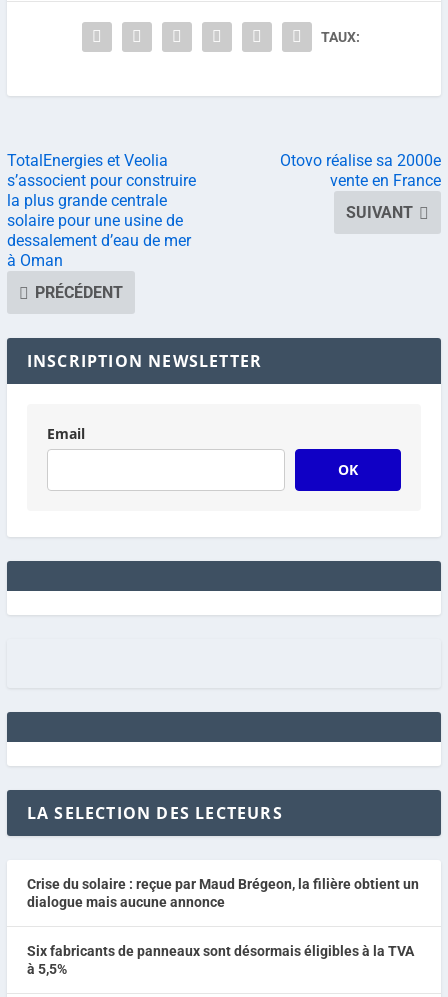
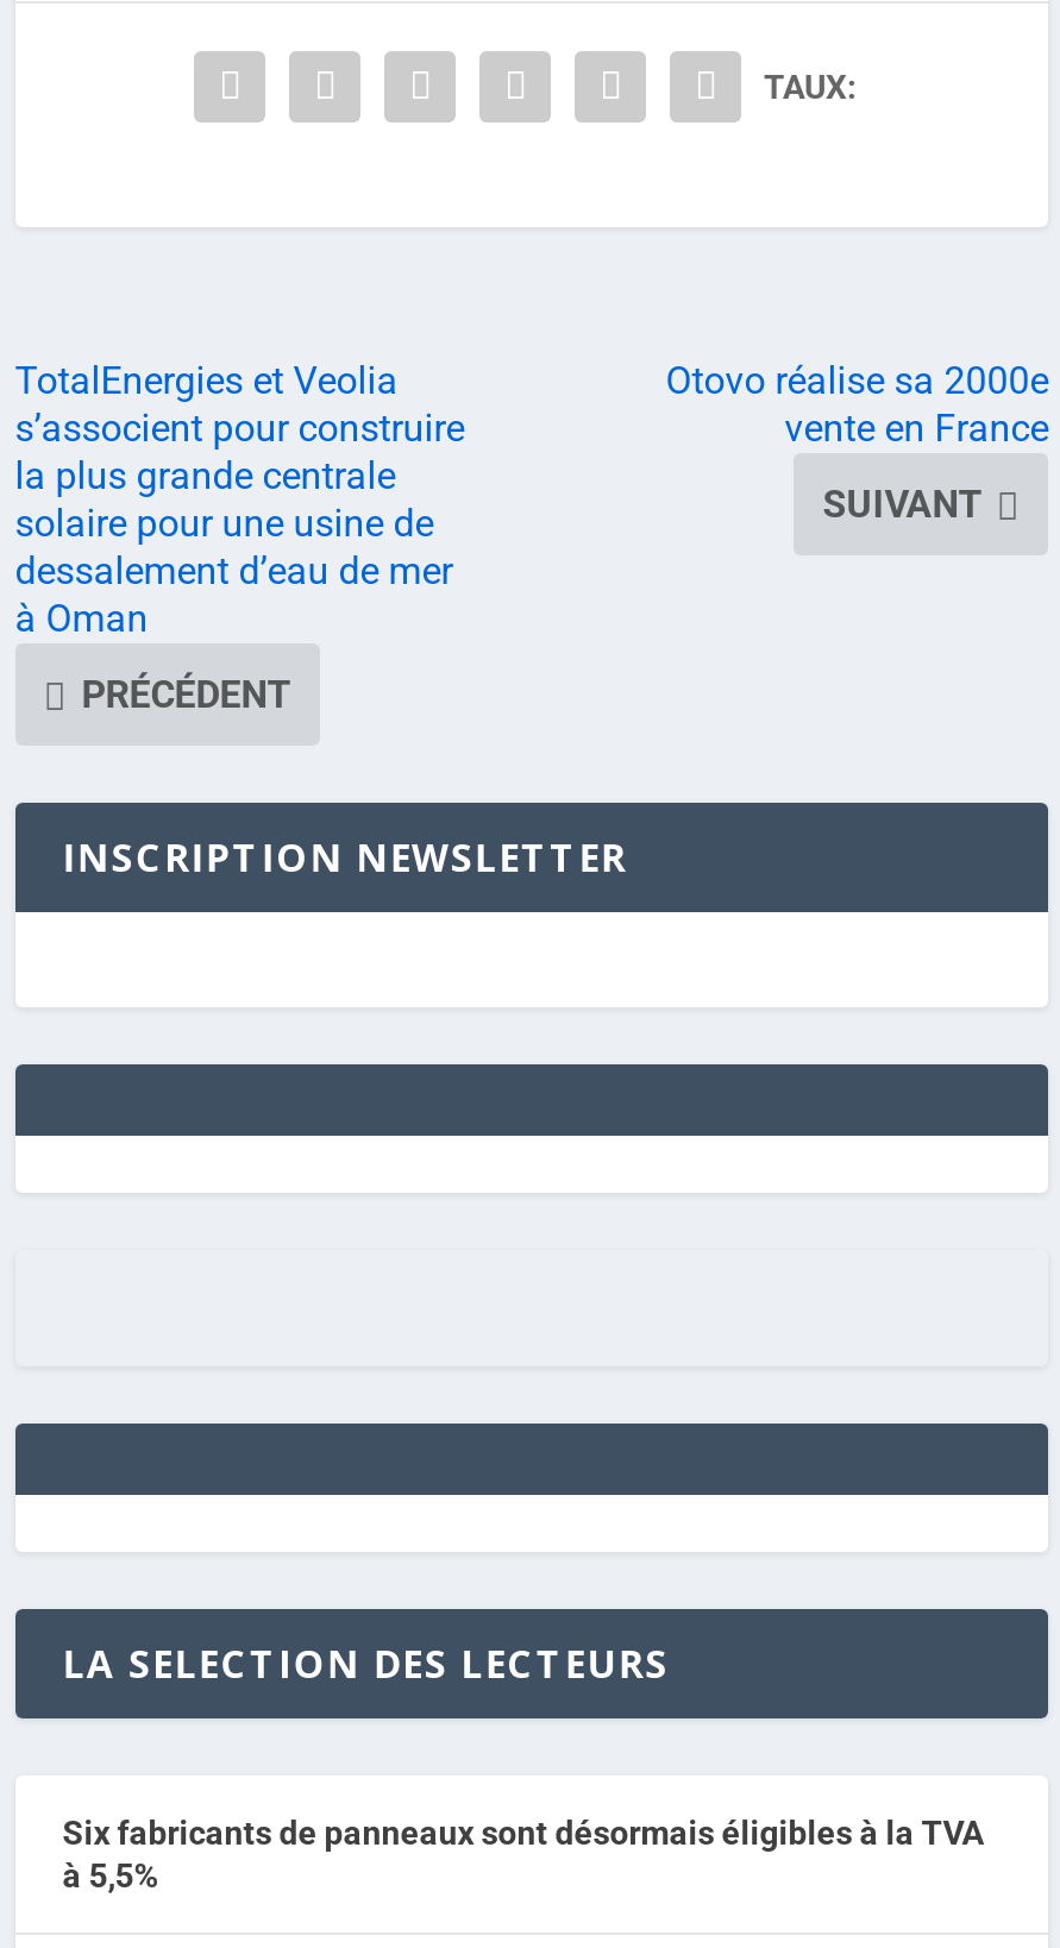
- Email
- OK

- Crise du solaire : reçue par Maud Brégeon, la filière obtient un
- dialogue mais aucune annonce
